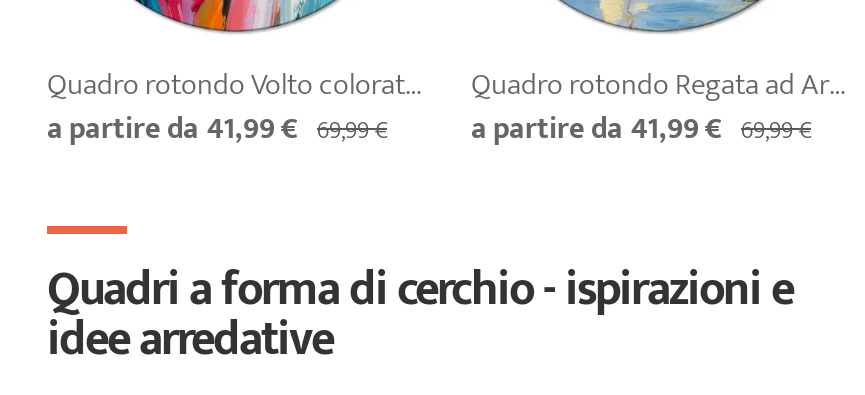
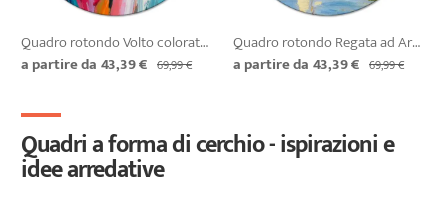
- a partire da 41,99 € 69,99 €
+ a partire da 43,39 € 69,99 €

- a partire da 41,99 € 69,99 €
+ a partire da 43,39 € 69,99 €
